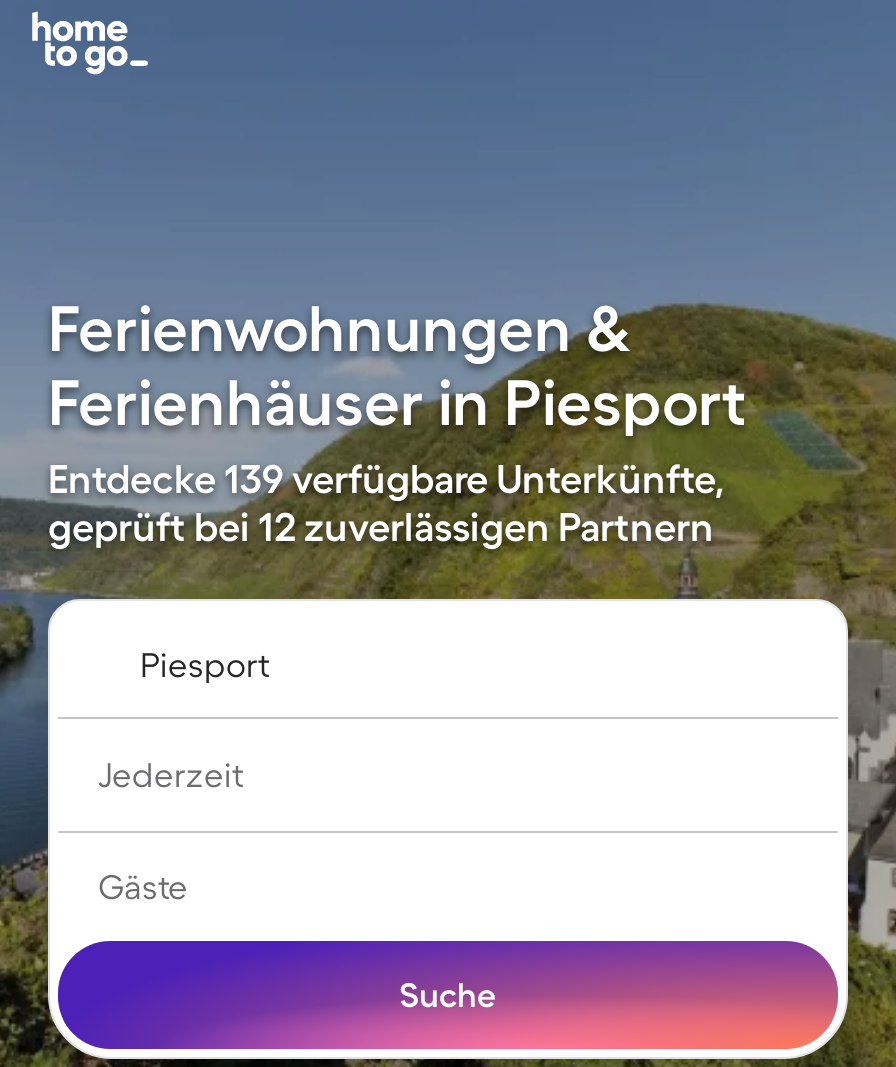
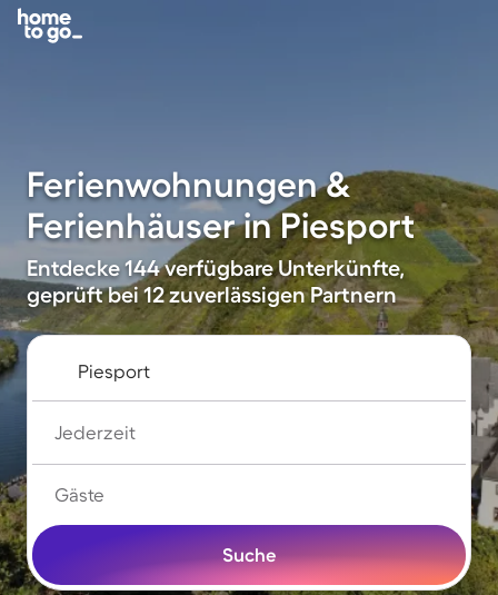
- Entdecke 139 verfügbare Unterkünfte,
+ Entdecke 144 verfügbare Unterkünfte,
